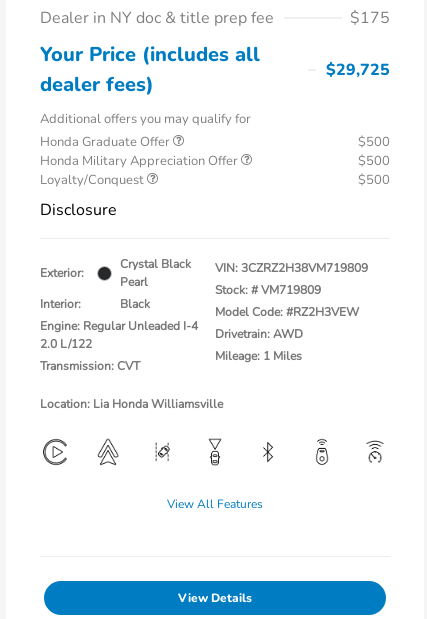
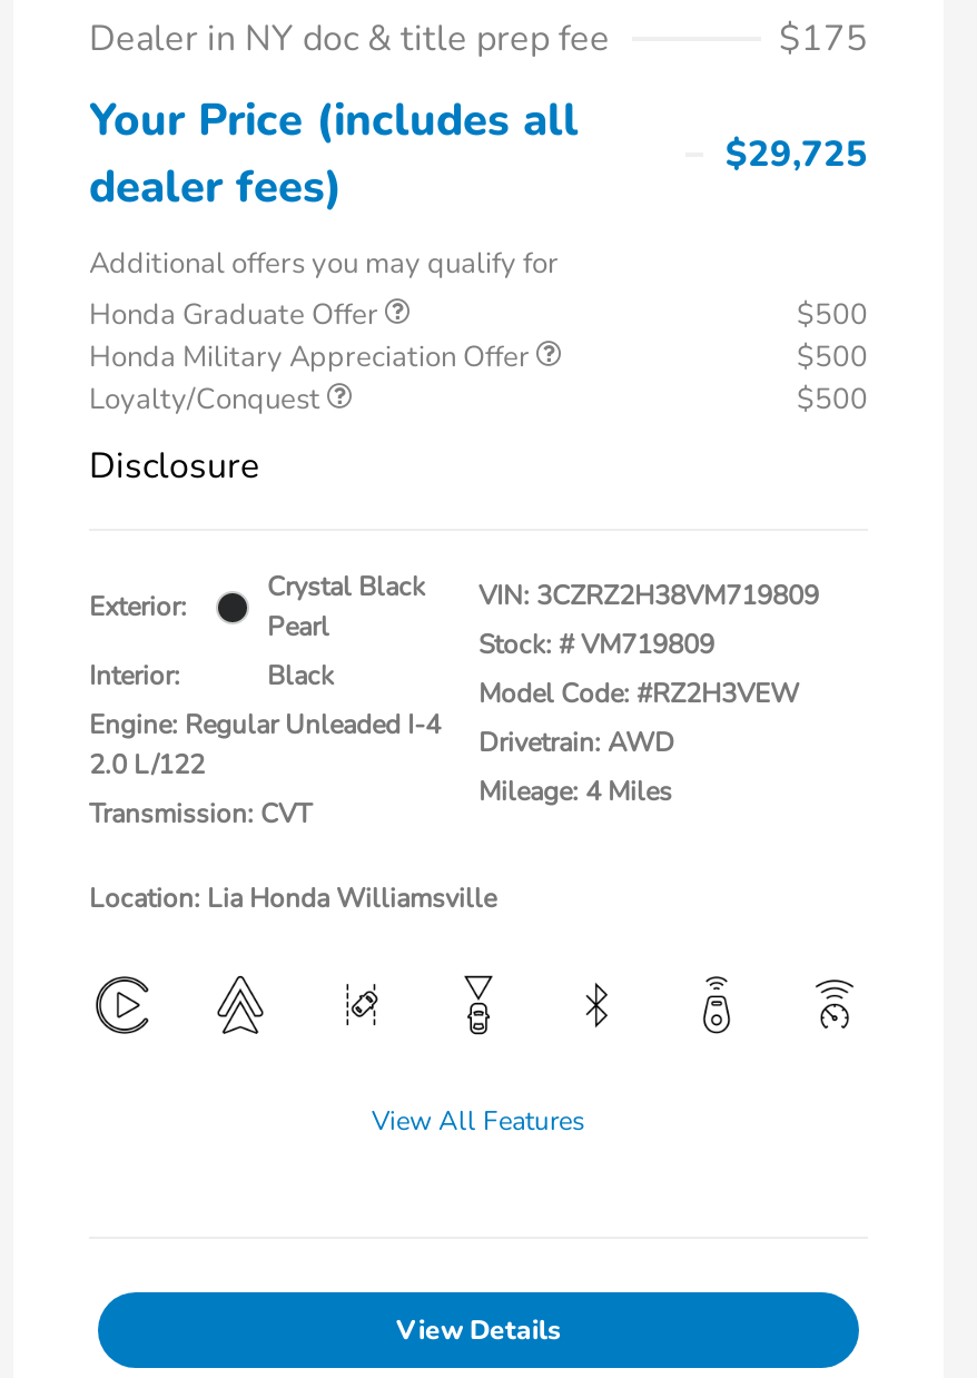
- Mileage: 1 Miles
+ Mileage: 4 Miles
